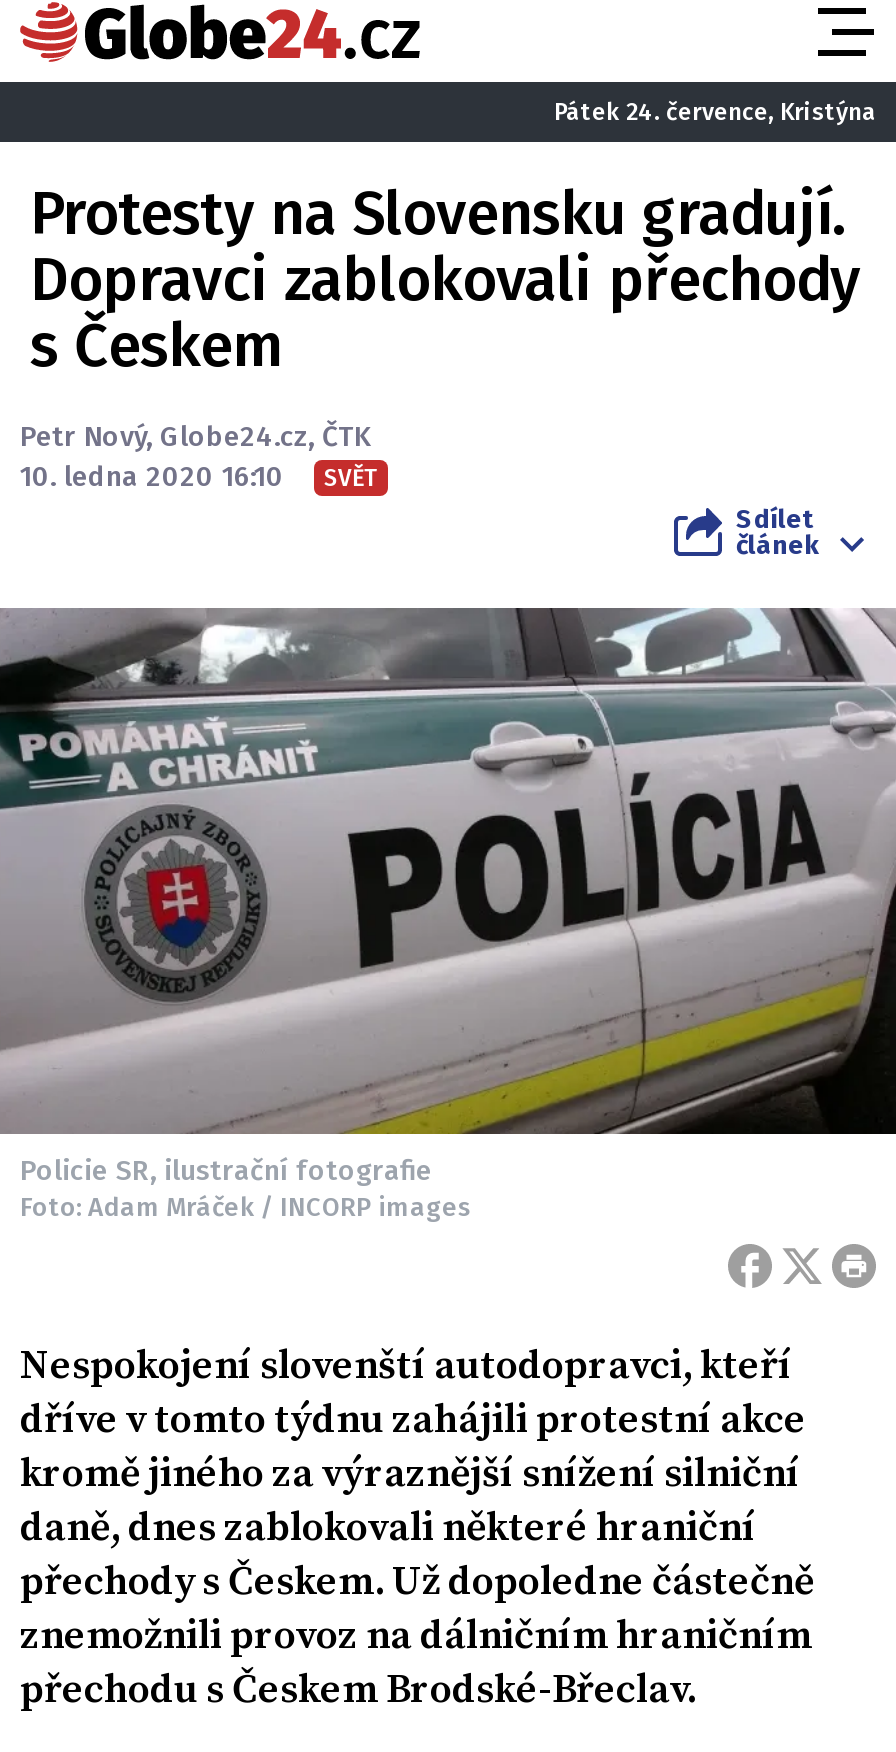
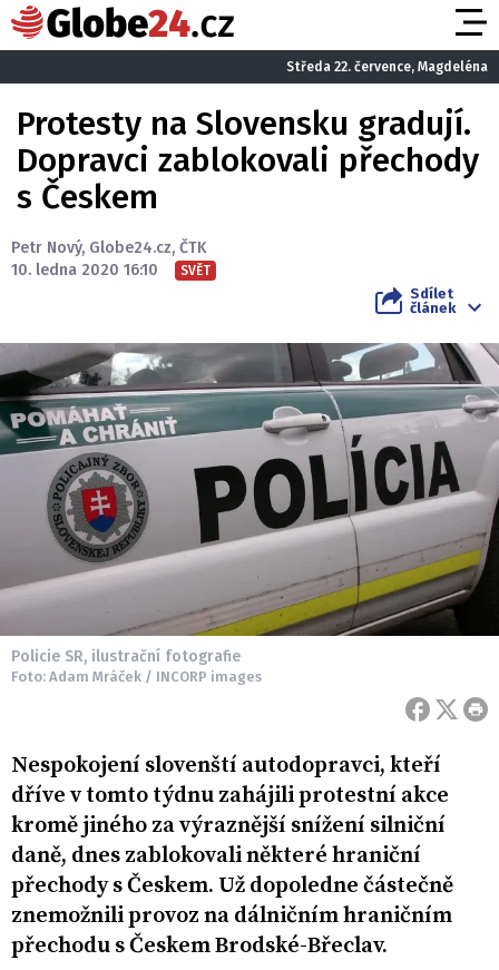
- Pátek 24. července, Kristýna
+ Středa 22. července, Magdeléna
